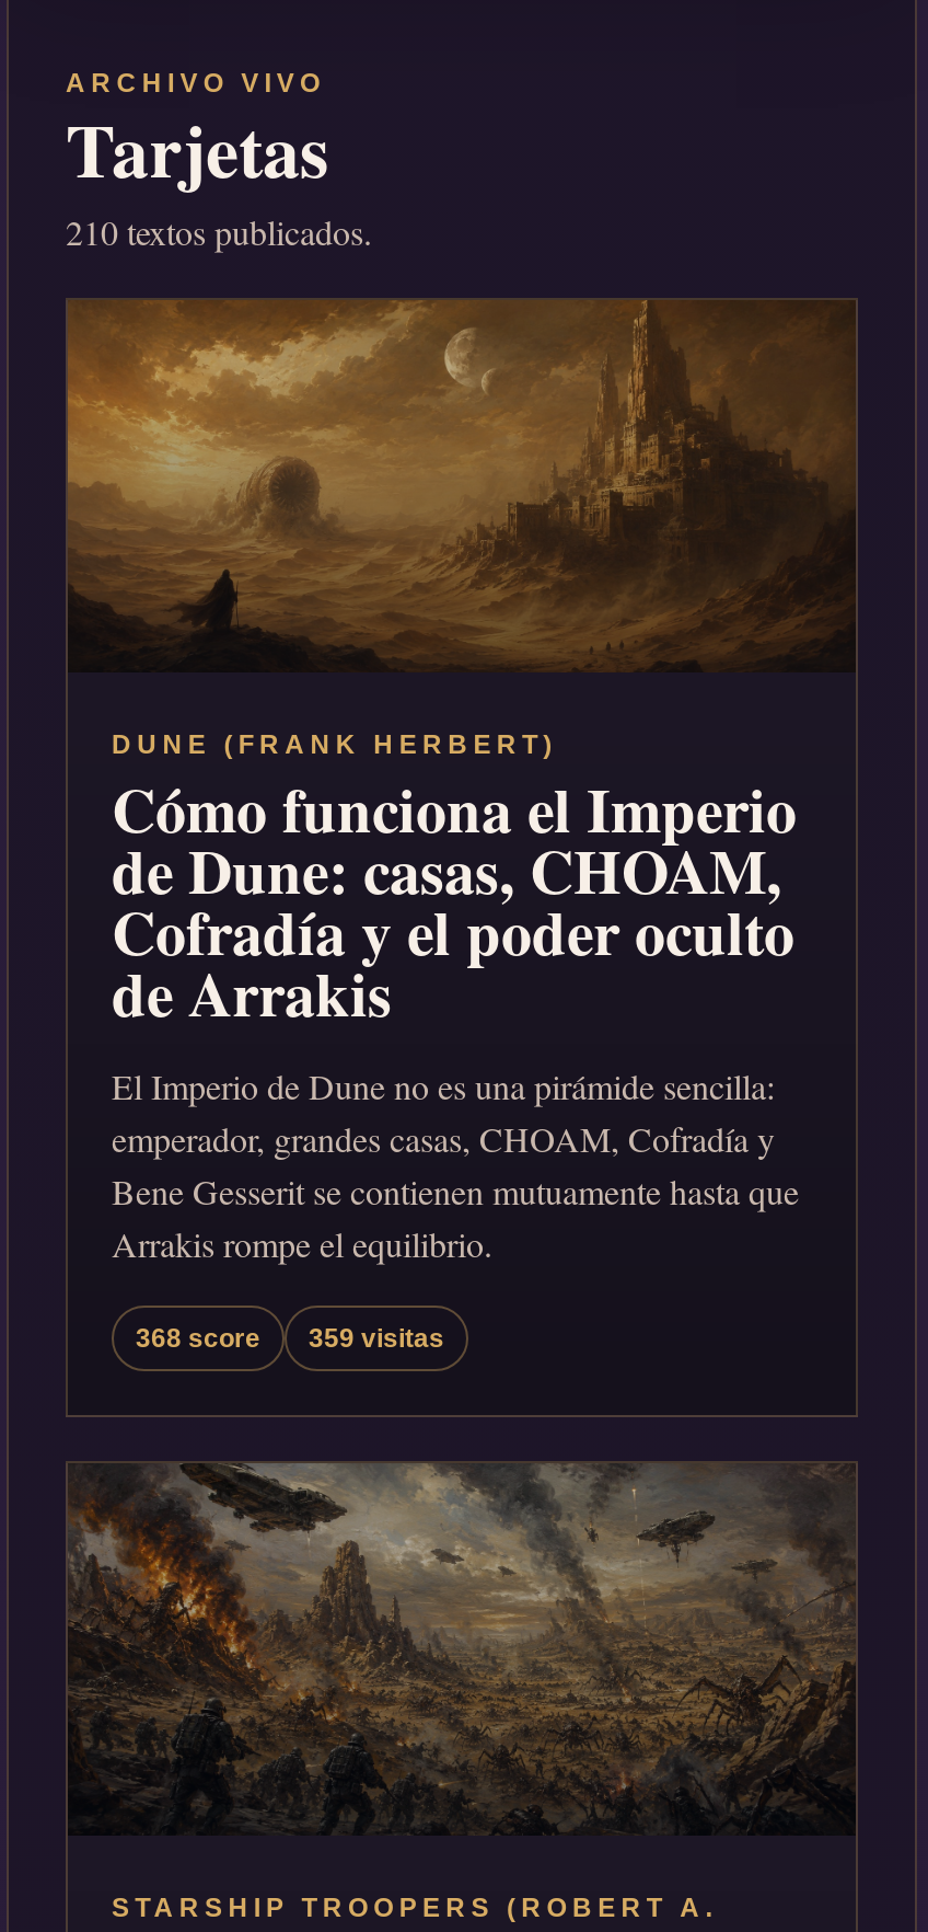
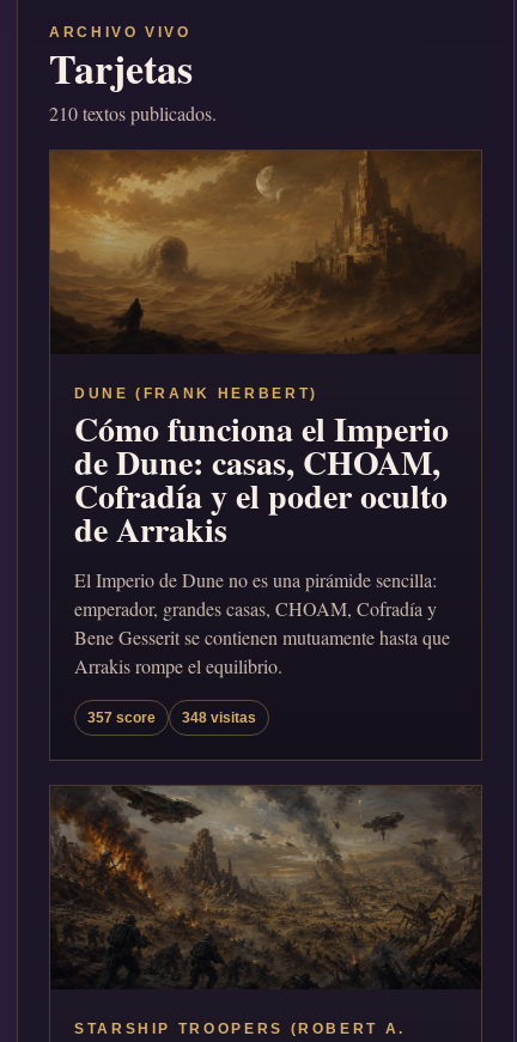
- 368 score
+ 357 score

- 359 visitas
+ 348 visitas
